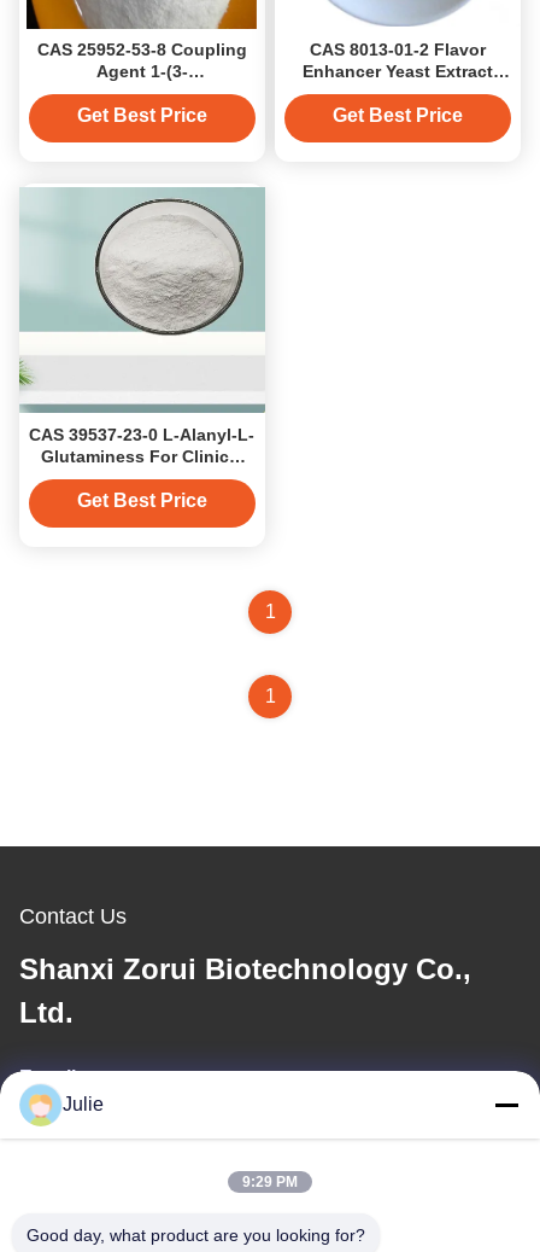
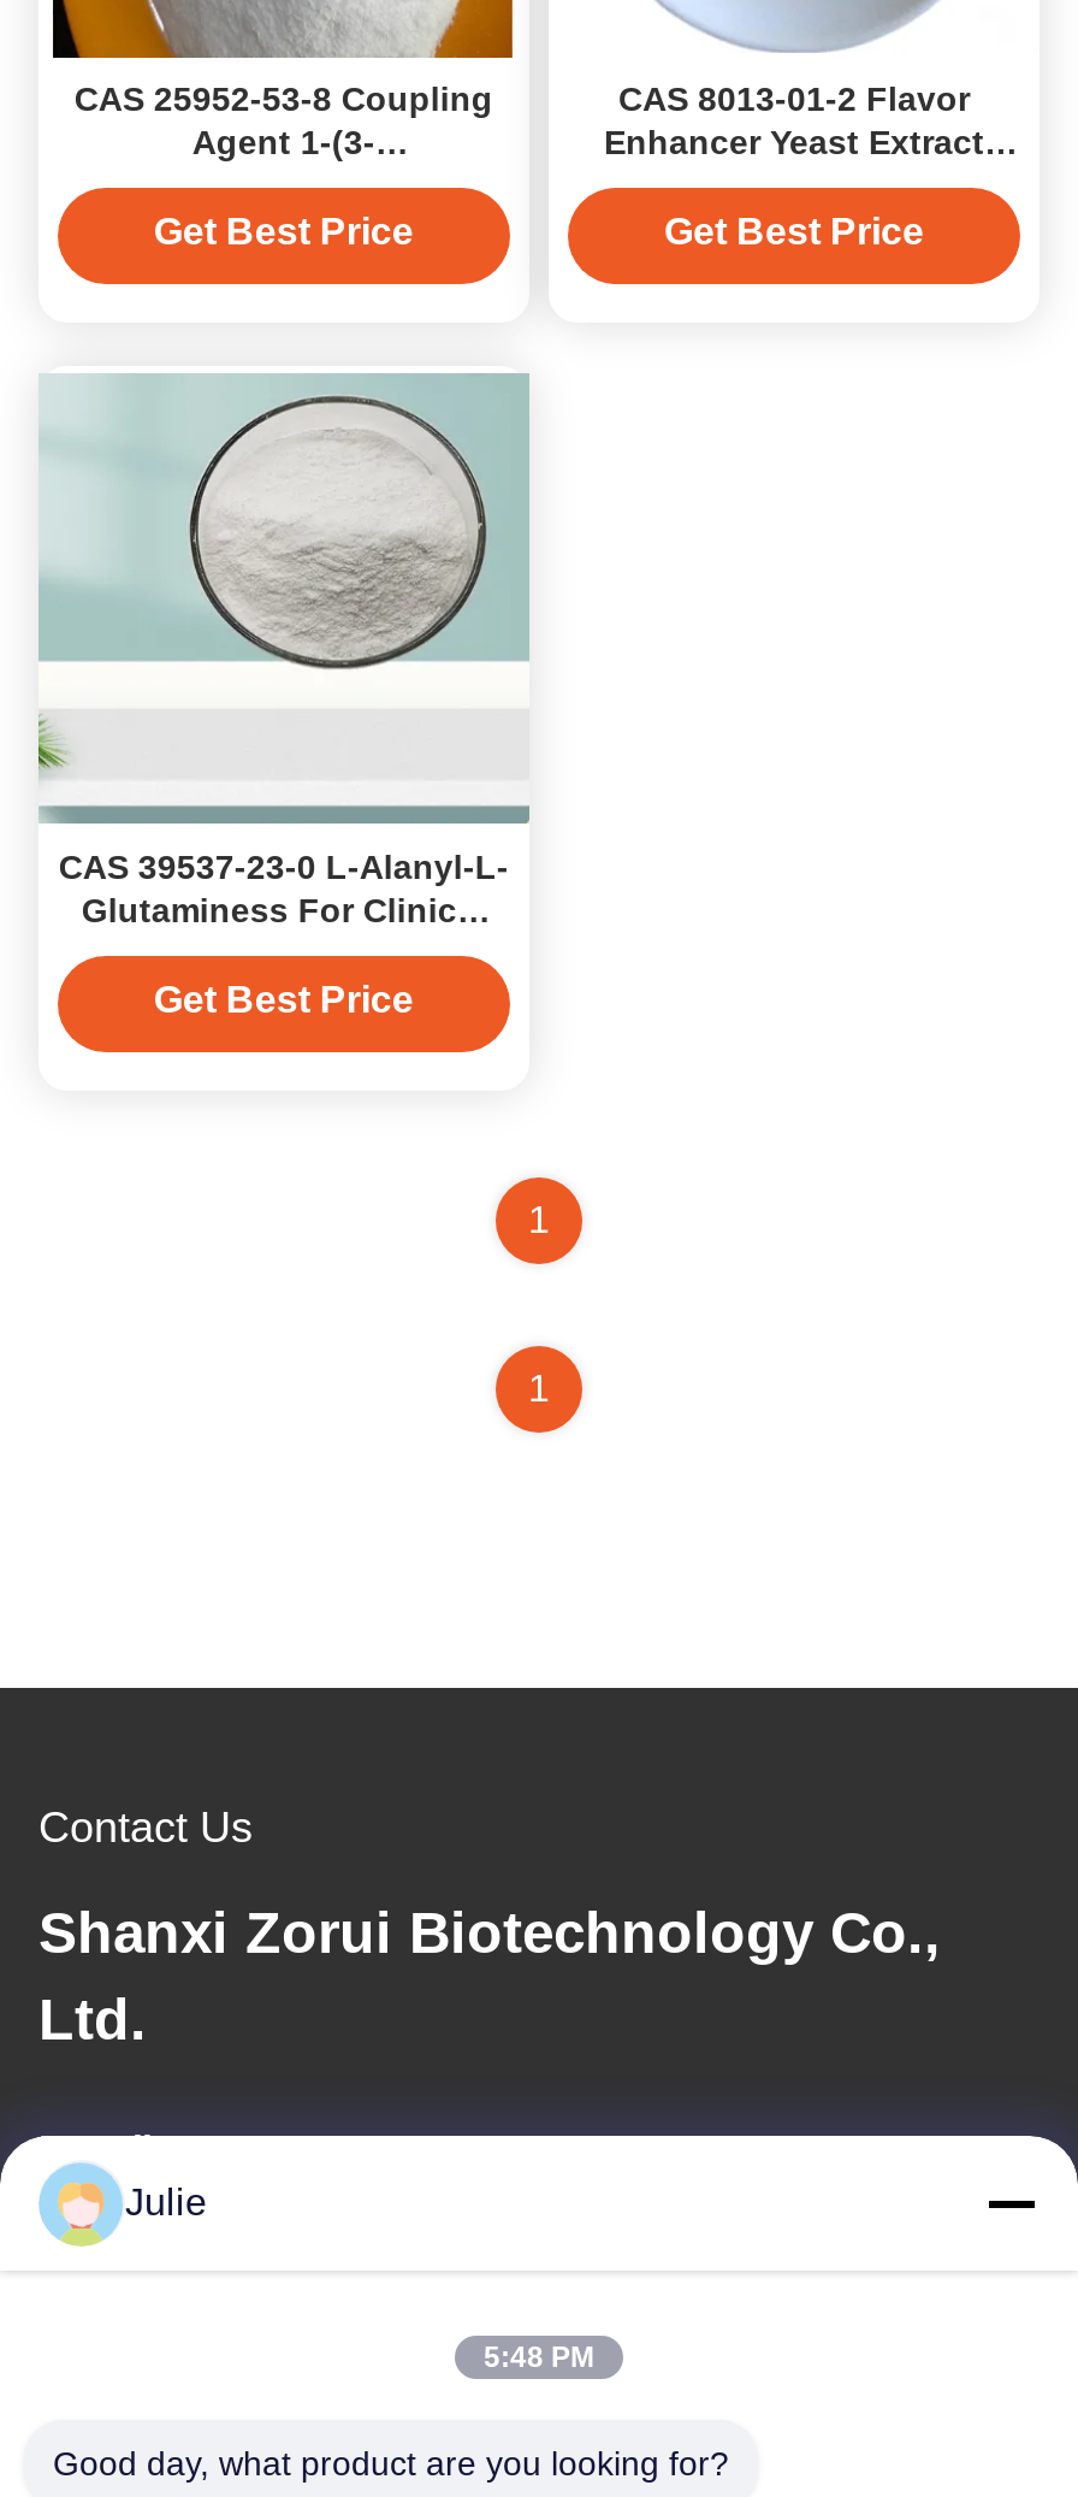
- 9:29 PM
+ 5:48 PM
